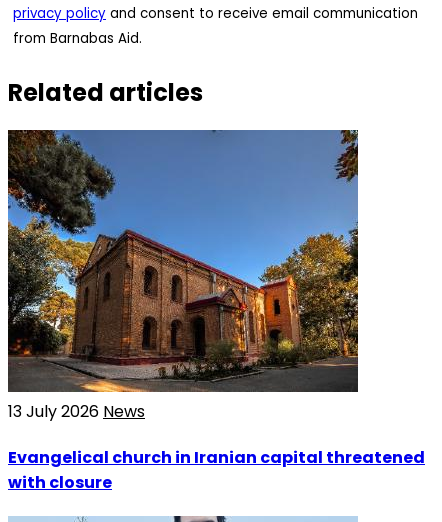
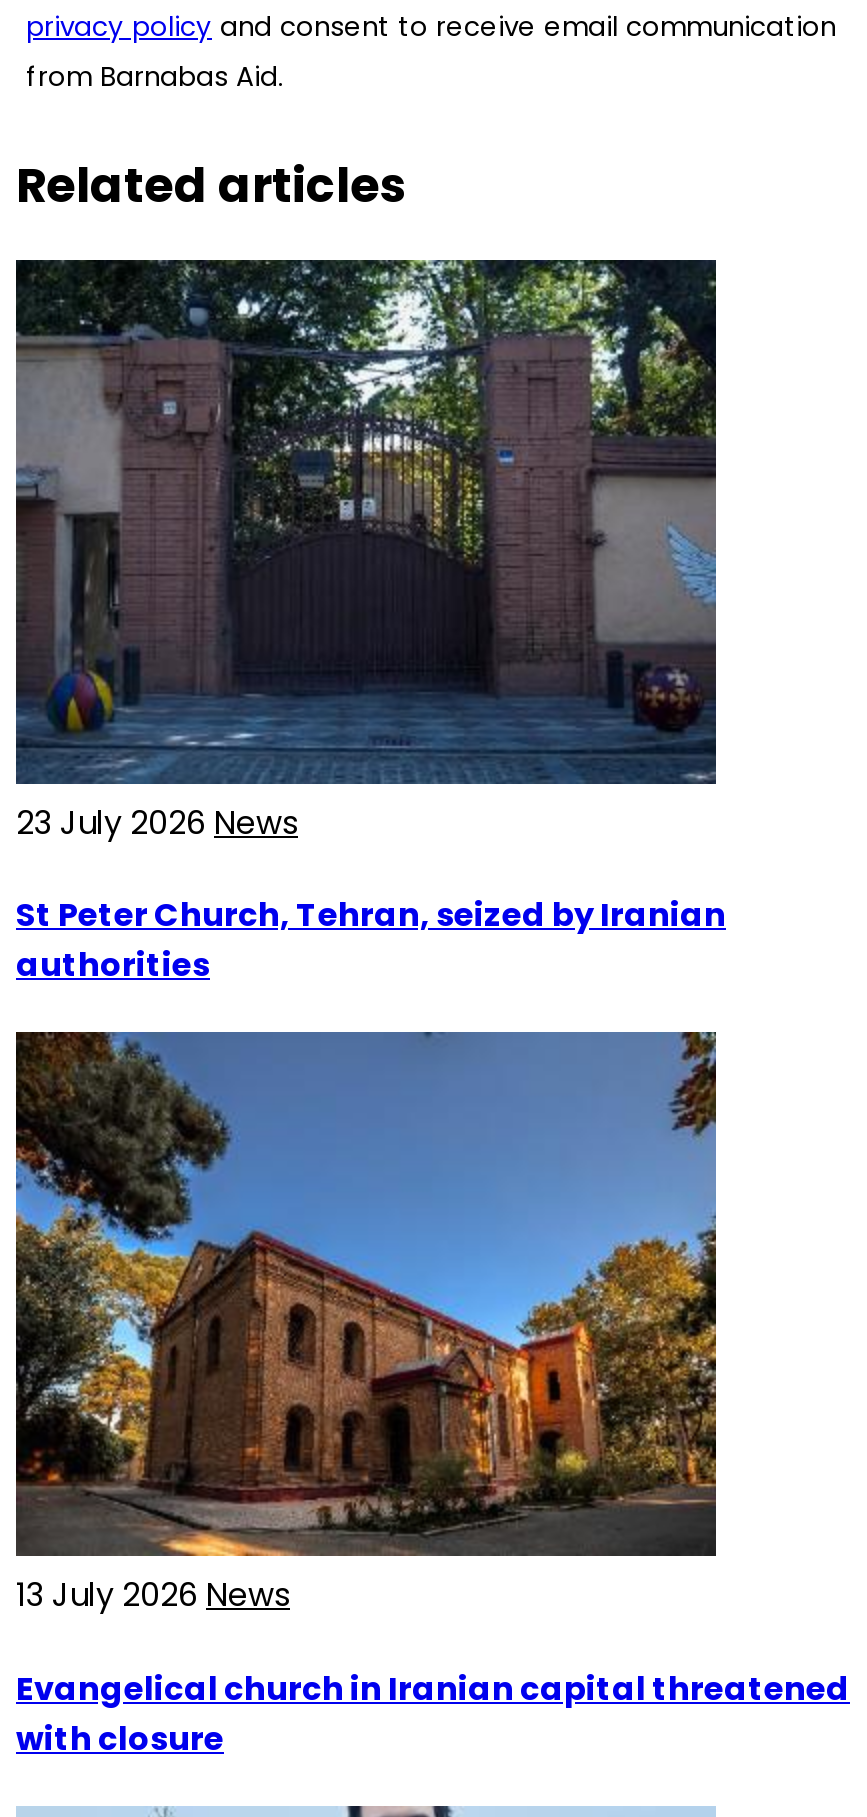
+ [image]
+ 23 July 2026 News
+ St Peter Church, Tehran, seized by Iranian
+ authorities
